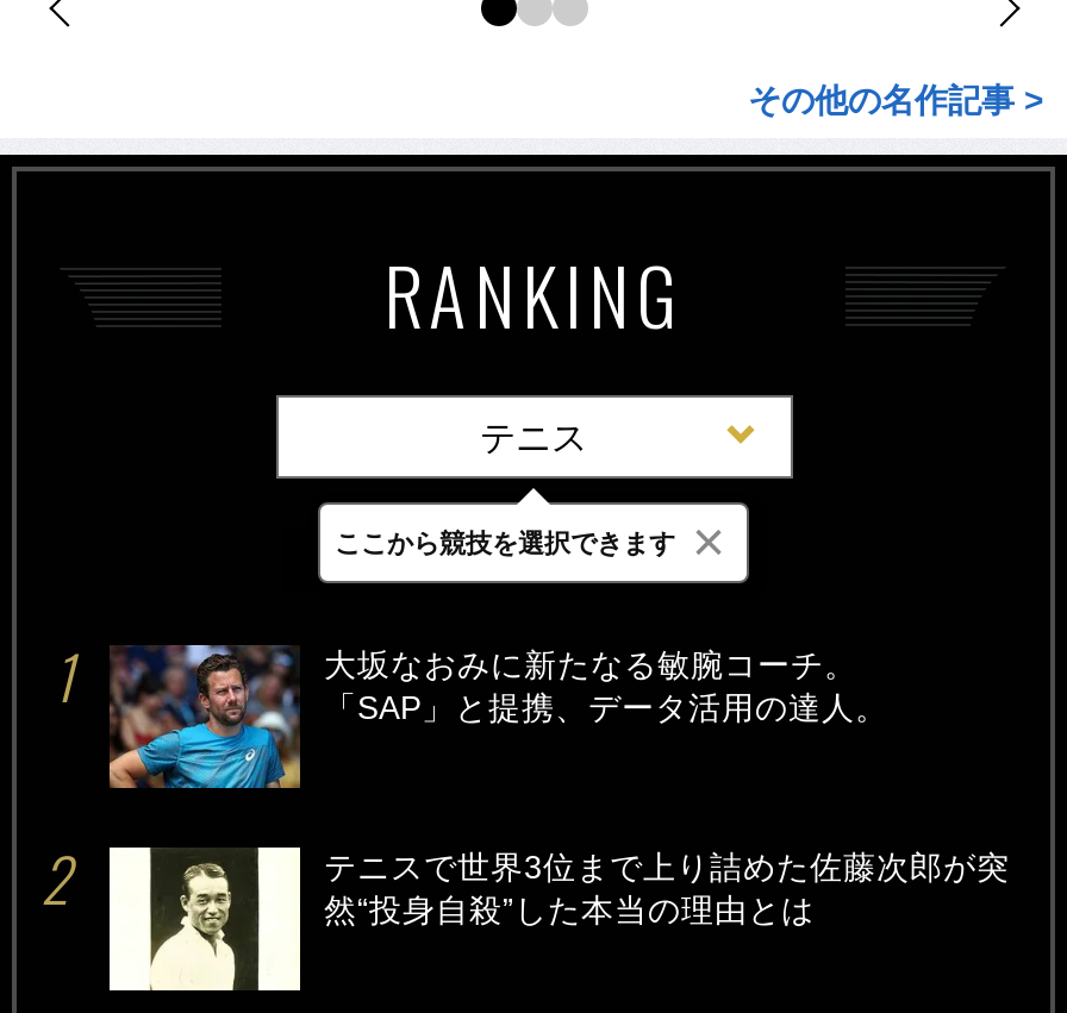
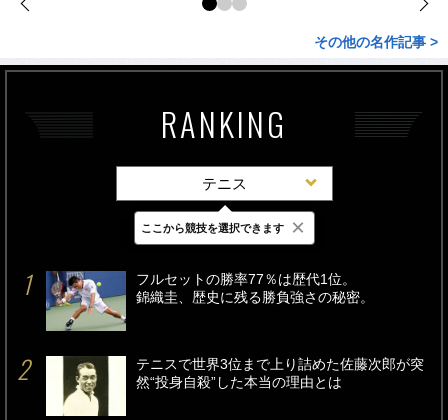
- [image]
- 大坂なおみに新たなる敏腕コーチ。
- 「SAP」と提携、データ活用の達人。
+ [image]
+ フルセットの勝率77％は歴代1位。
+ 錦織圭、歴史に残る勝負強さの秘密。
